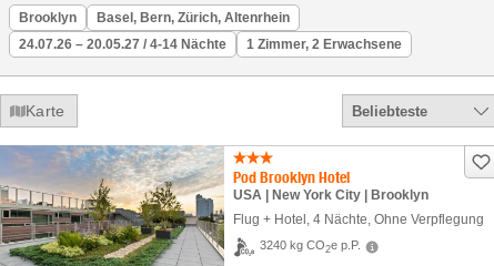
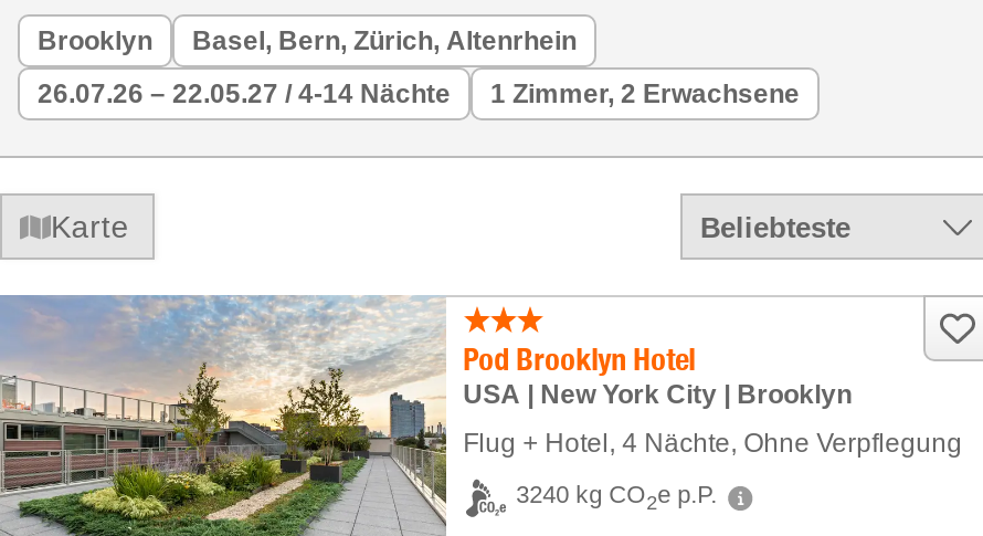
- 24.07.26 – 20.05.27 / 4-14 Nächte 1 Zimmer, 2 Erwachsene
+ 26.07.26 – 22.05.27 / 4-14 Nächte 1 Zimmer, 2 Erwachsene
